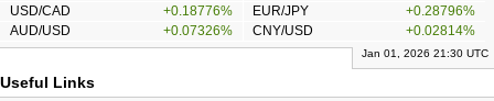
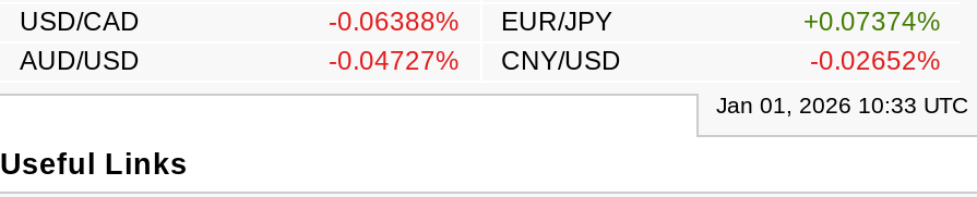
- +0.18776% EUR/JPY
+ -0.06388% EUR/JPY

- +0.28796%
+ +0.07374%

- +0.07326% CNY/USD
+ -0.04727% CNY/USD

- +0.02814%
+ -0.02652%

- Jan 01, 2026 21:30 UTC
+ Jan 01, 2026 10:33 UTC
